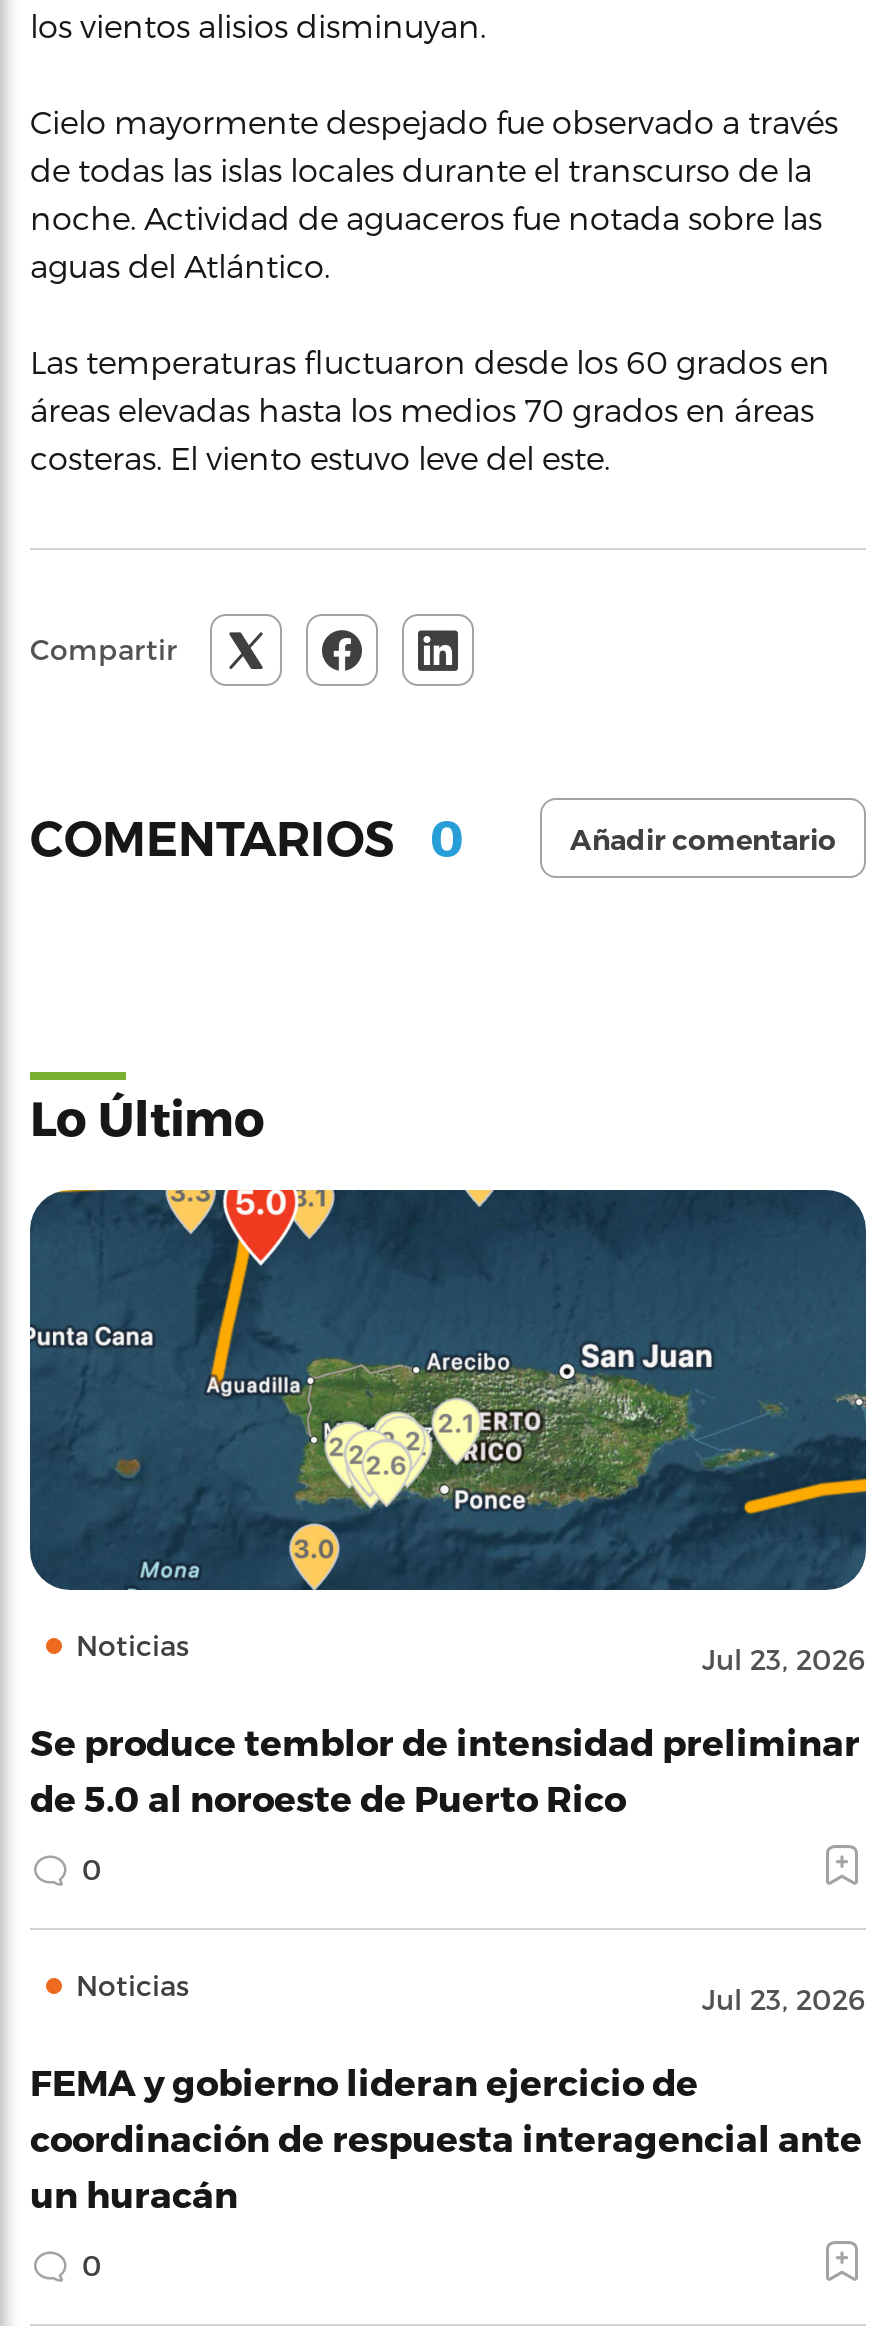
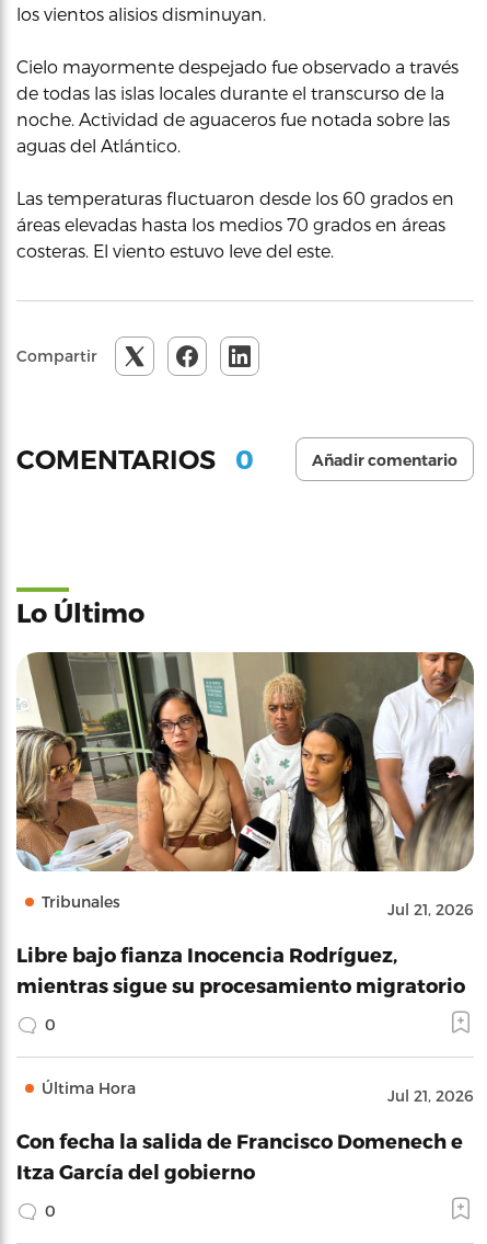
- [image]
- Noticias
- Jul 23, 2026
+ [image]
+ Tribunales
+ Jul 21, 2026

- Se produce temblor de intensidad preliminar
- de 5.0 al noroeste de Puerto Rico
+ Libre bajo fianza Inocencia Rodríguez,
+ mientras sigue su procesamiento migratorio

- Noticias
- Jul 23, 2026
+ Última Hora
+ Jul 21, 2026

- FEMA y gobierno lideran ejercicio de
- coordinación de respuesta interagencial ante
- un huracán
+ Con fecha la salida de Francisco Domenech e
+ Itza García del gobierno
